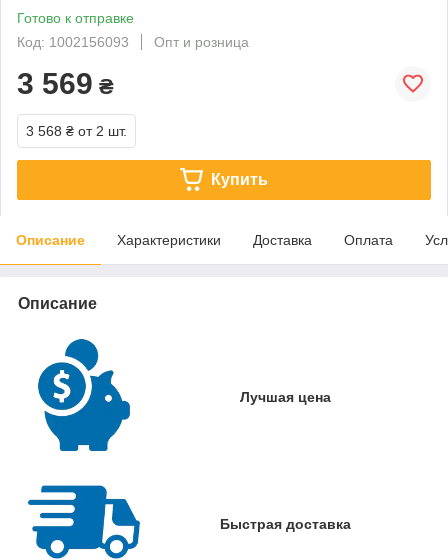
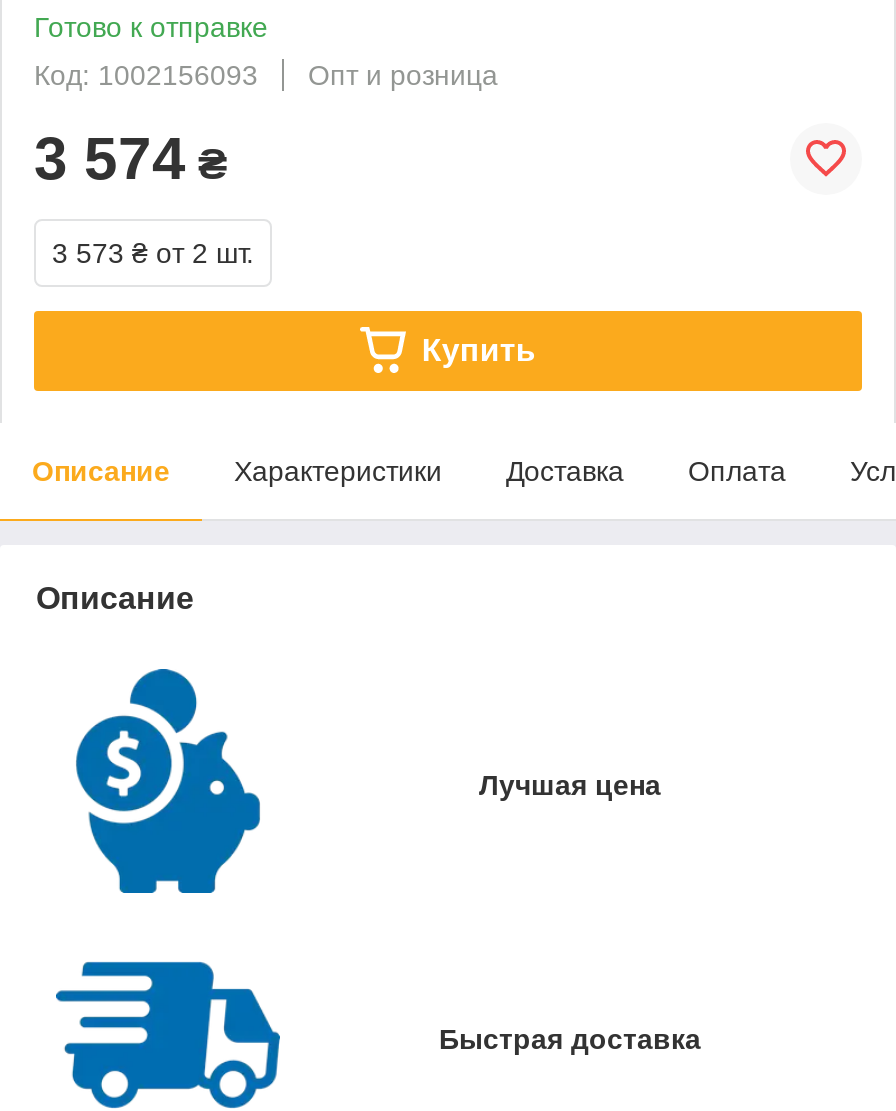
- 3 569 ₴
+ 3 574 ₴

- 3 568 ₴ от 2 шт.
+ 3 573 ₴ от 2 шт.
